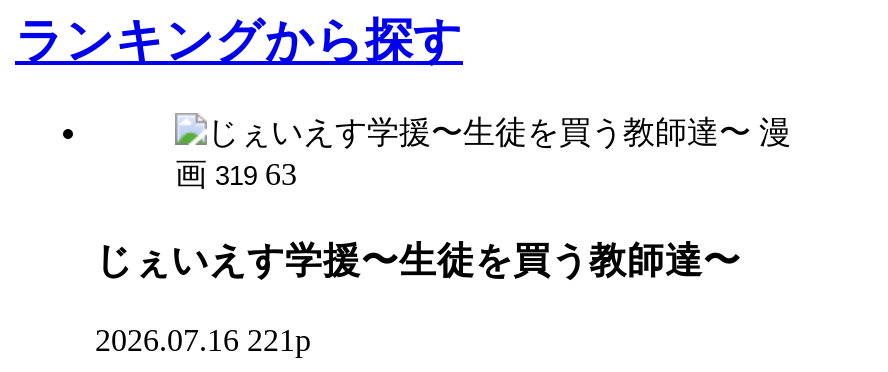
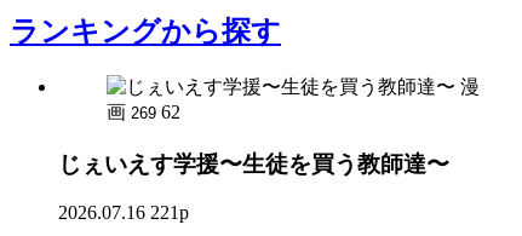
- 画 319 63
+ 画 269 62
